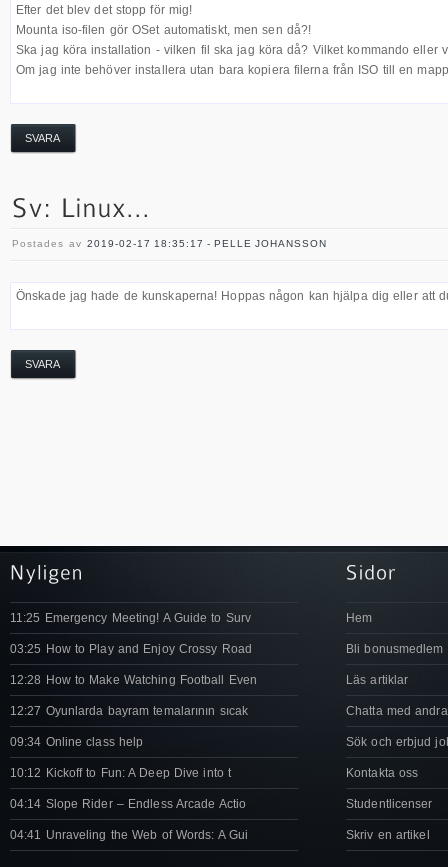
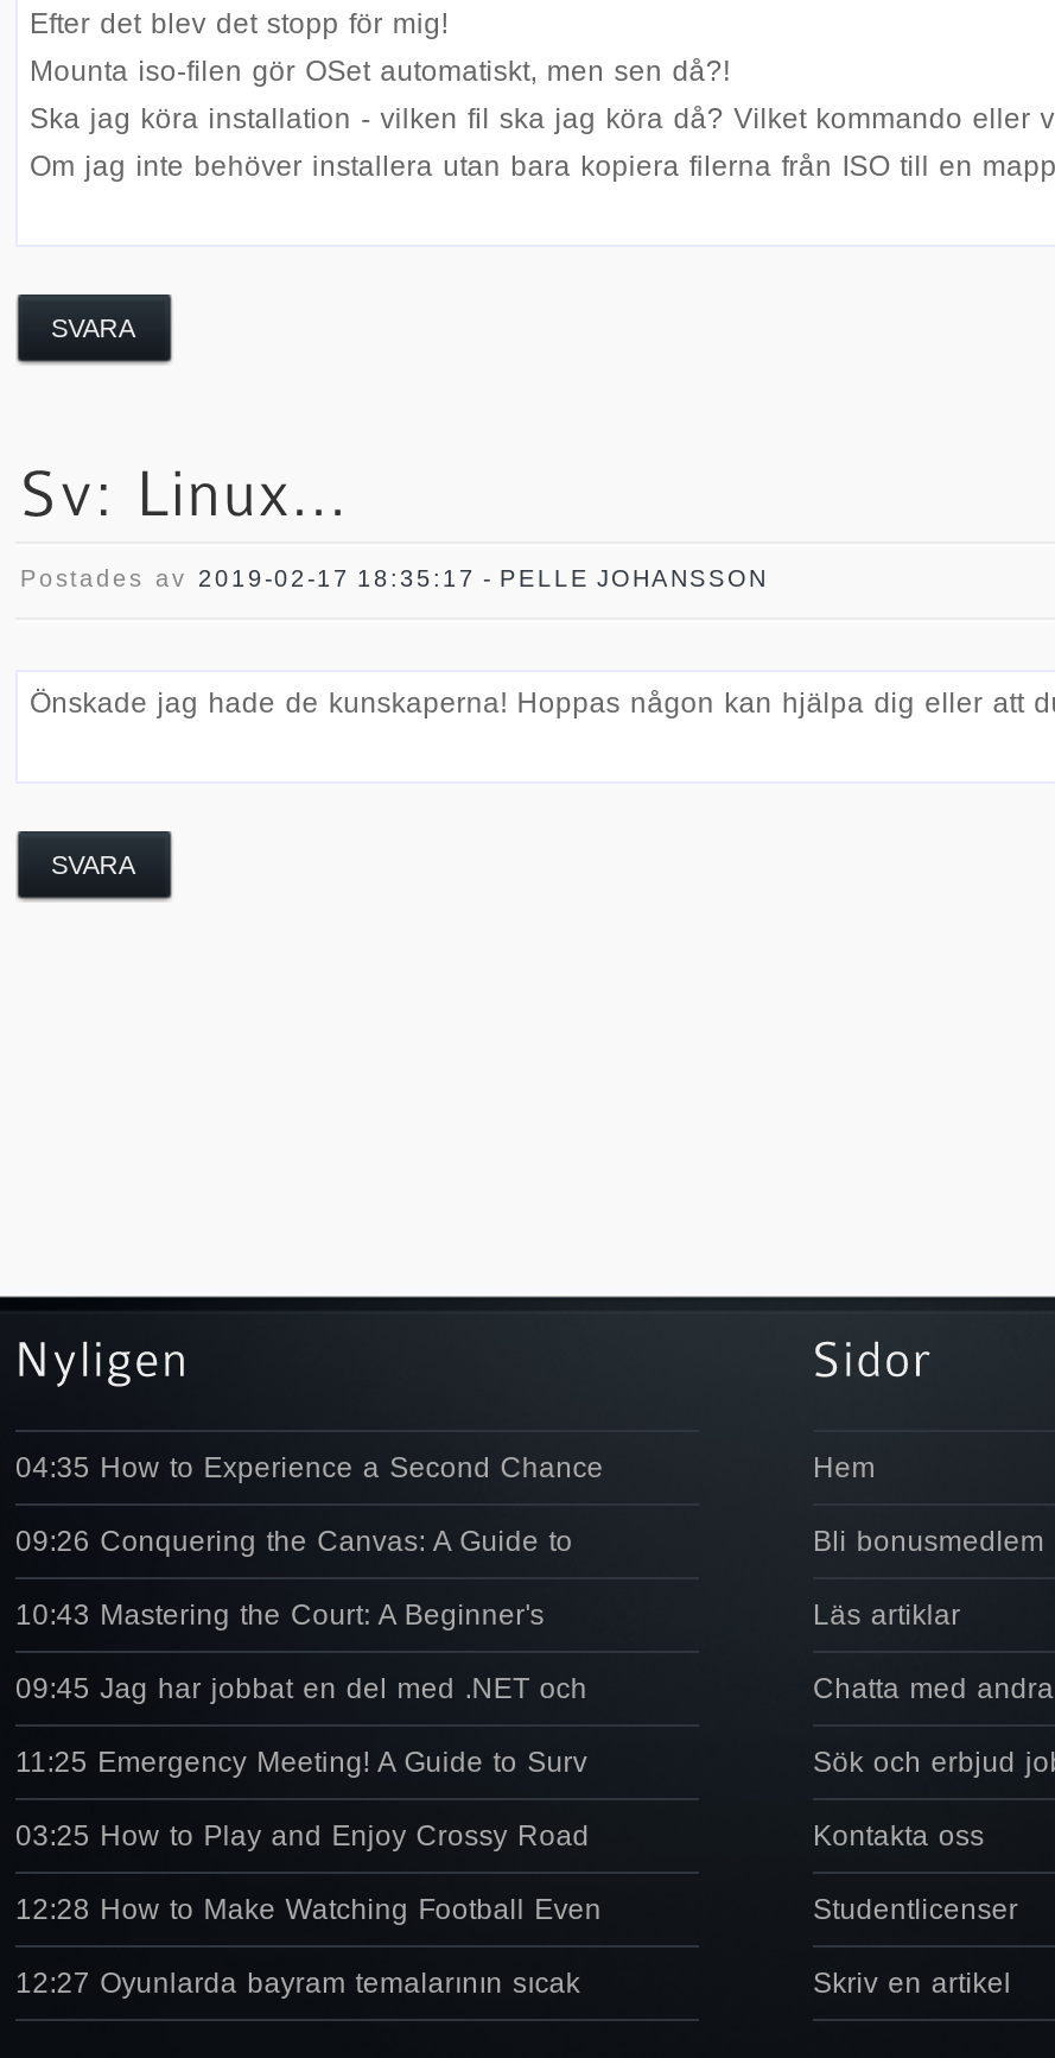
moved down: 11:25 Emergency Meeting! A Guide to Surv | 03:25 How to Play and Enjoy Crossy Road | 12:28 How to Make Watching Football Even | 12:27 Oyunlarda bayram temalarının sıcak

+ 04:35 How to Experience a Second Chance
+ 09:26 Conquering the Canvas: A Guide to
+ 10:43 Mastering the Court: A Beginner's
+ 09:45 Jag har jobbat en del med .NET och

- 09:34 Online class help
- 10:12 Kickoff to Fun: A Deep Dive into t
- 04:14 Slope Rider – Endless Arcade Actio
- 04:41 Unraveling the Web of Words: A Gui
